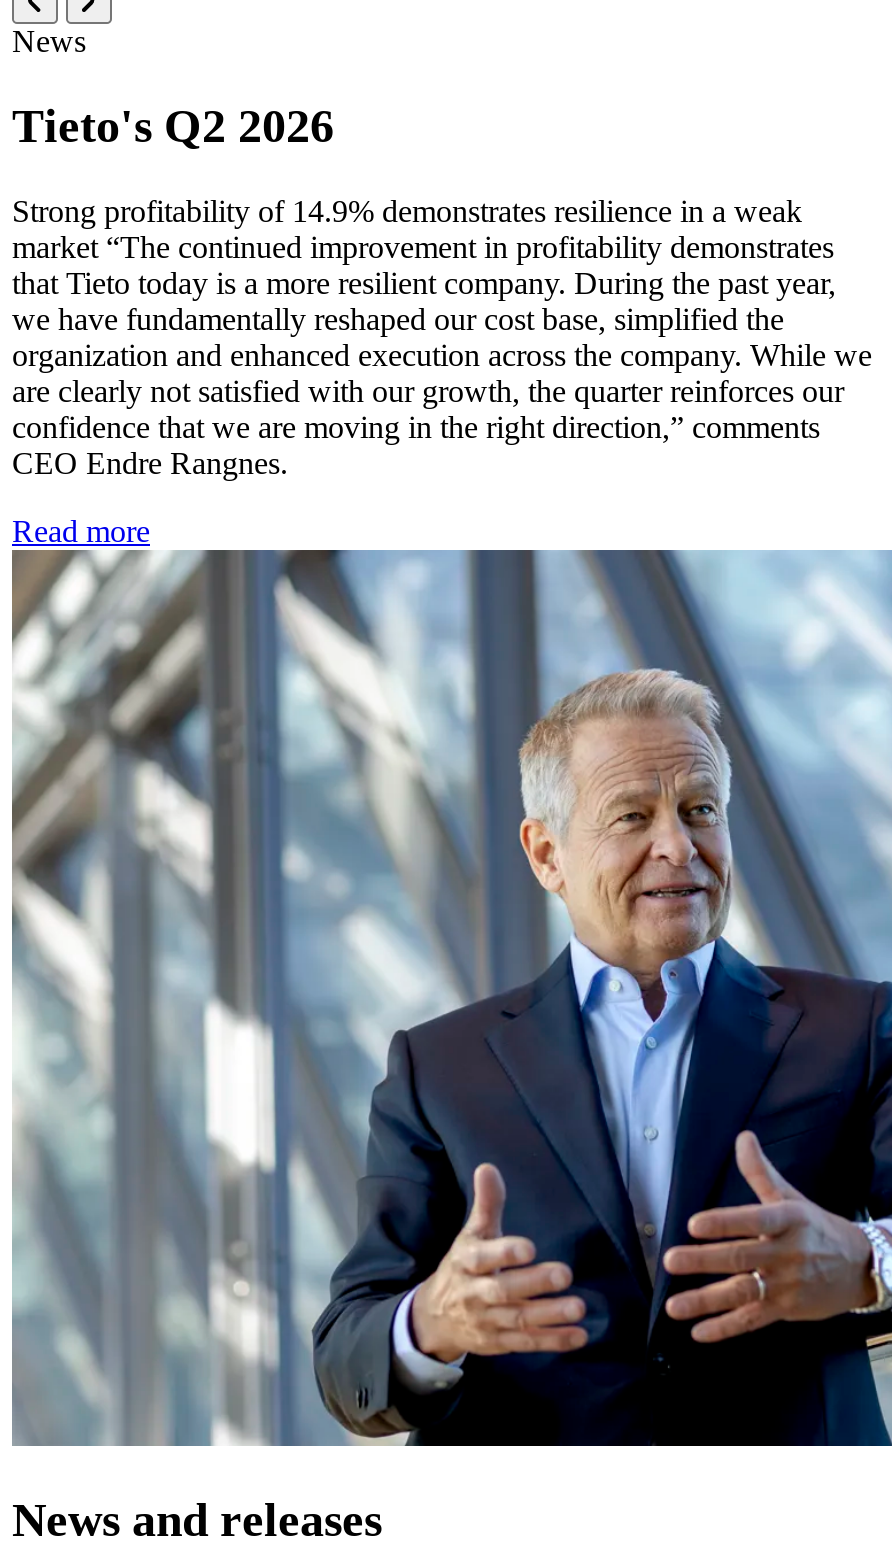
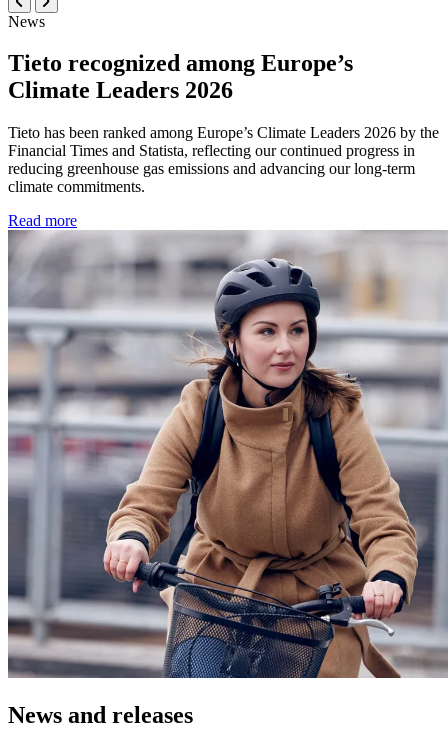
- Tieto's Q2 2026
+ Tieto recognized among Europe’s
+ Climate Leaders 2026

- Strong profitability of 14.9% demonstrates resilience in a weak
- market “The continued improvement in profitability demonstrates
- that Tieto today is a more resilient company. During the past year,
- we have fundamentally reshaped our cost base, simplified the
- organization and enhanced execution across the company. While we
- are clearly not satisfied with our growth, the quarter reinforces our
- confidence that we are moving in the right direction,” comments
- CEO Endre Rangnes.
+ Tieto has been ranked among Europe’s Climate Leaders 2026 by the
+ Financial Times and Statista, reflecting our continued progress in
+ reducing greenhouse gas emissions and advancing our long-term
+ climate commitments.

- [image]
+ [image]
